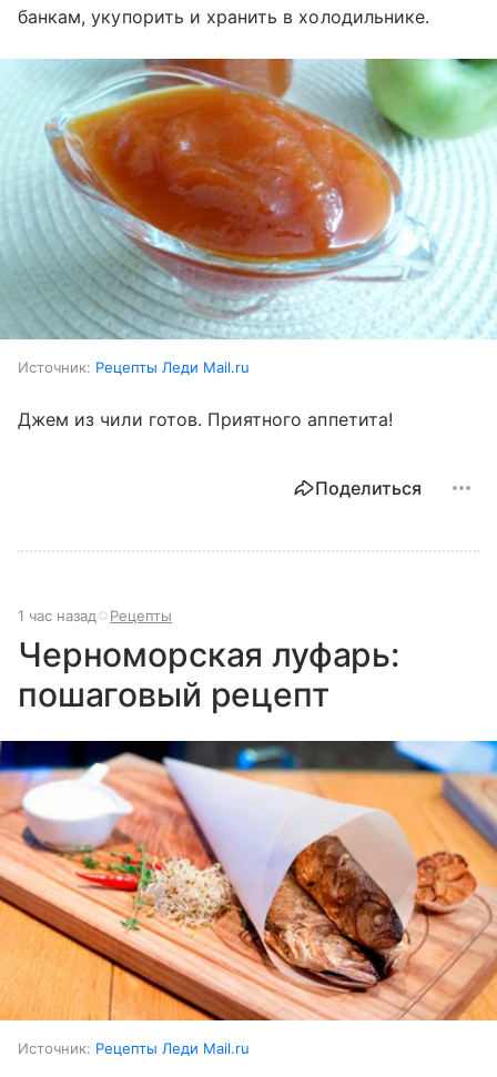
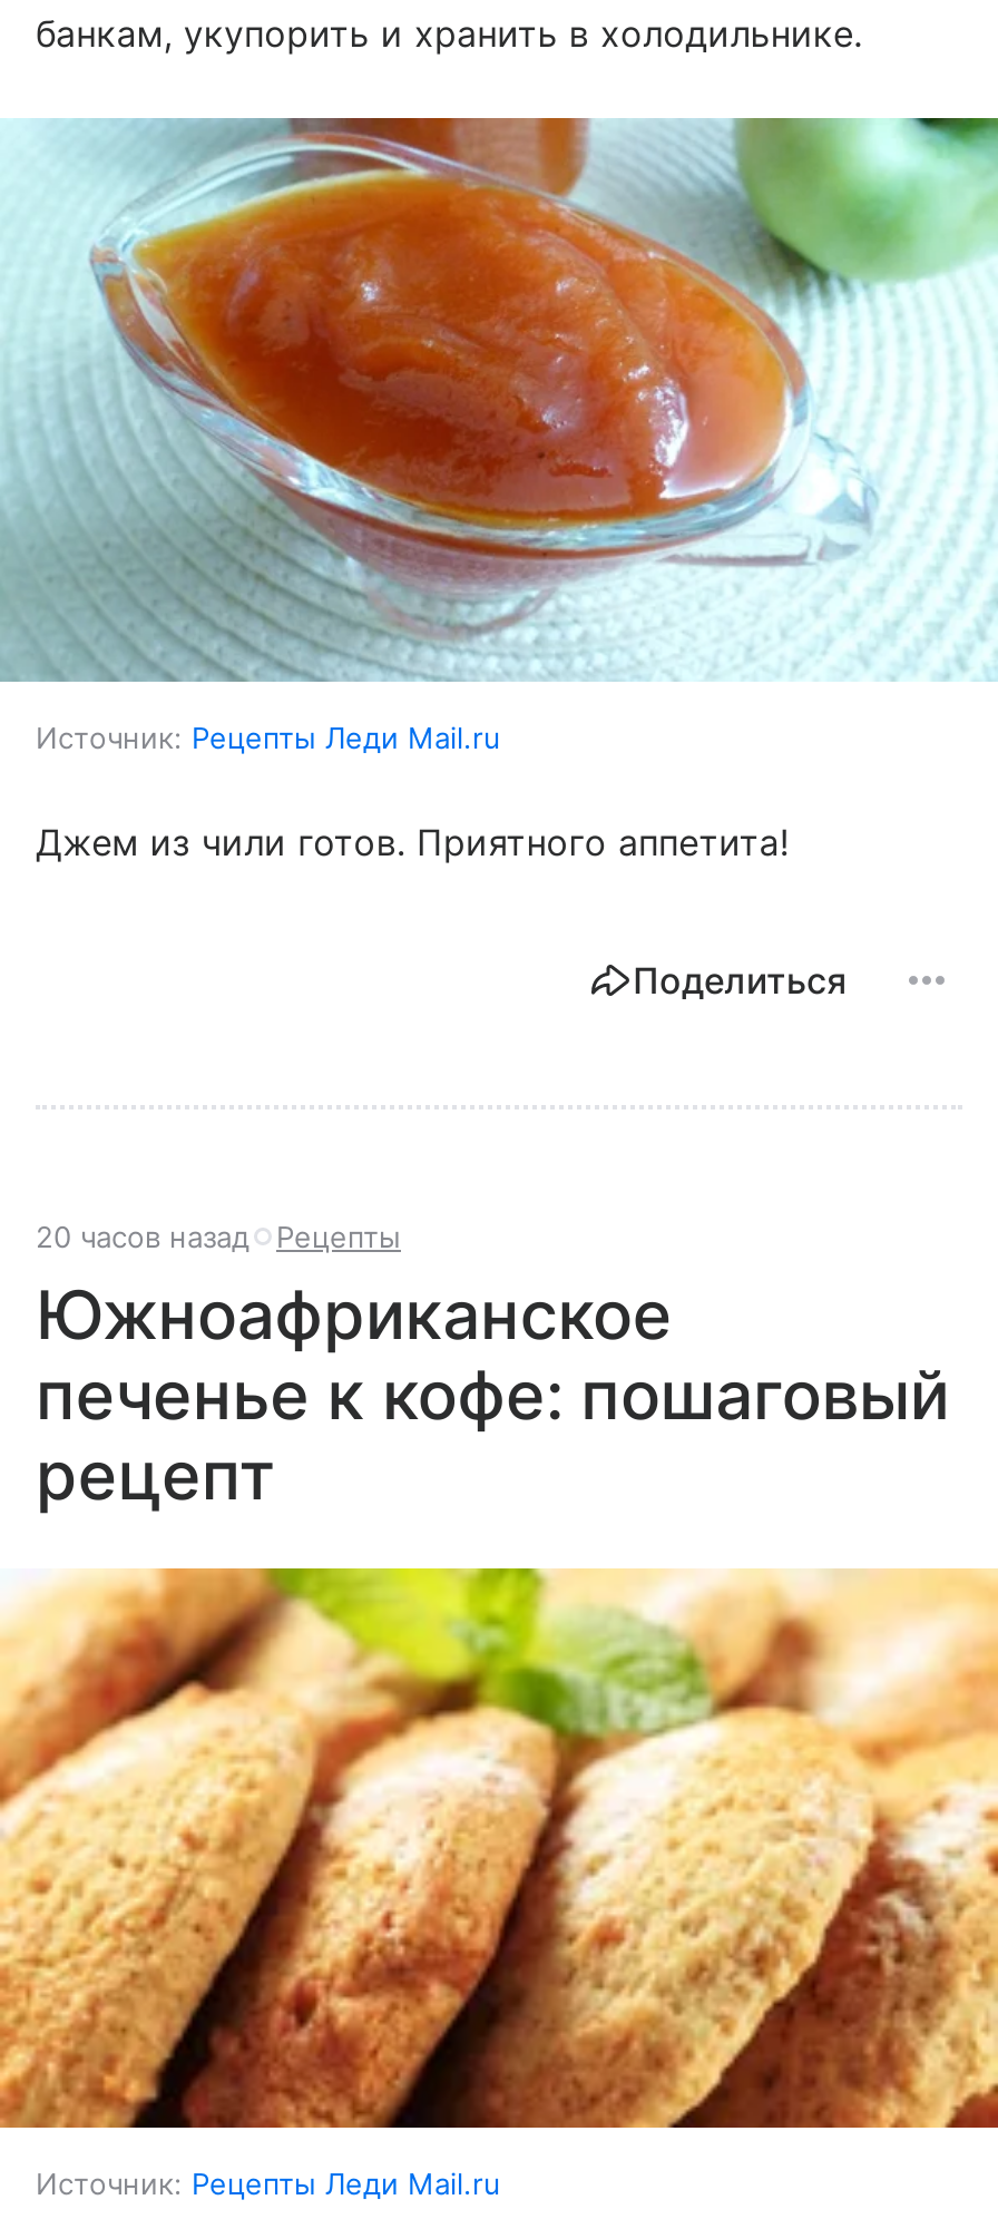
- 1 час назад Рецепты
+ 20 часов назад Рецепты

- Черноморская луфарь:
- пошаговый рецепт
+ Южноафриканское
+ печенье к кофе: пошаговый
+ рецепт

- [image]
+ [image]
